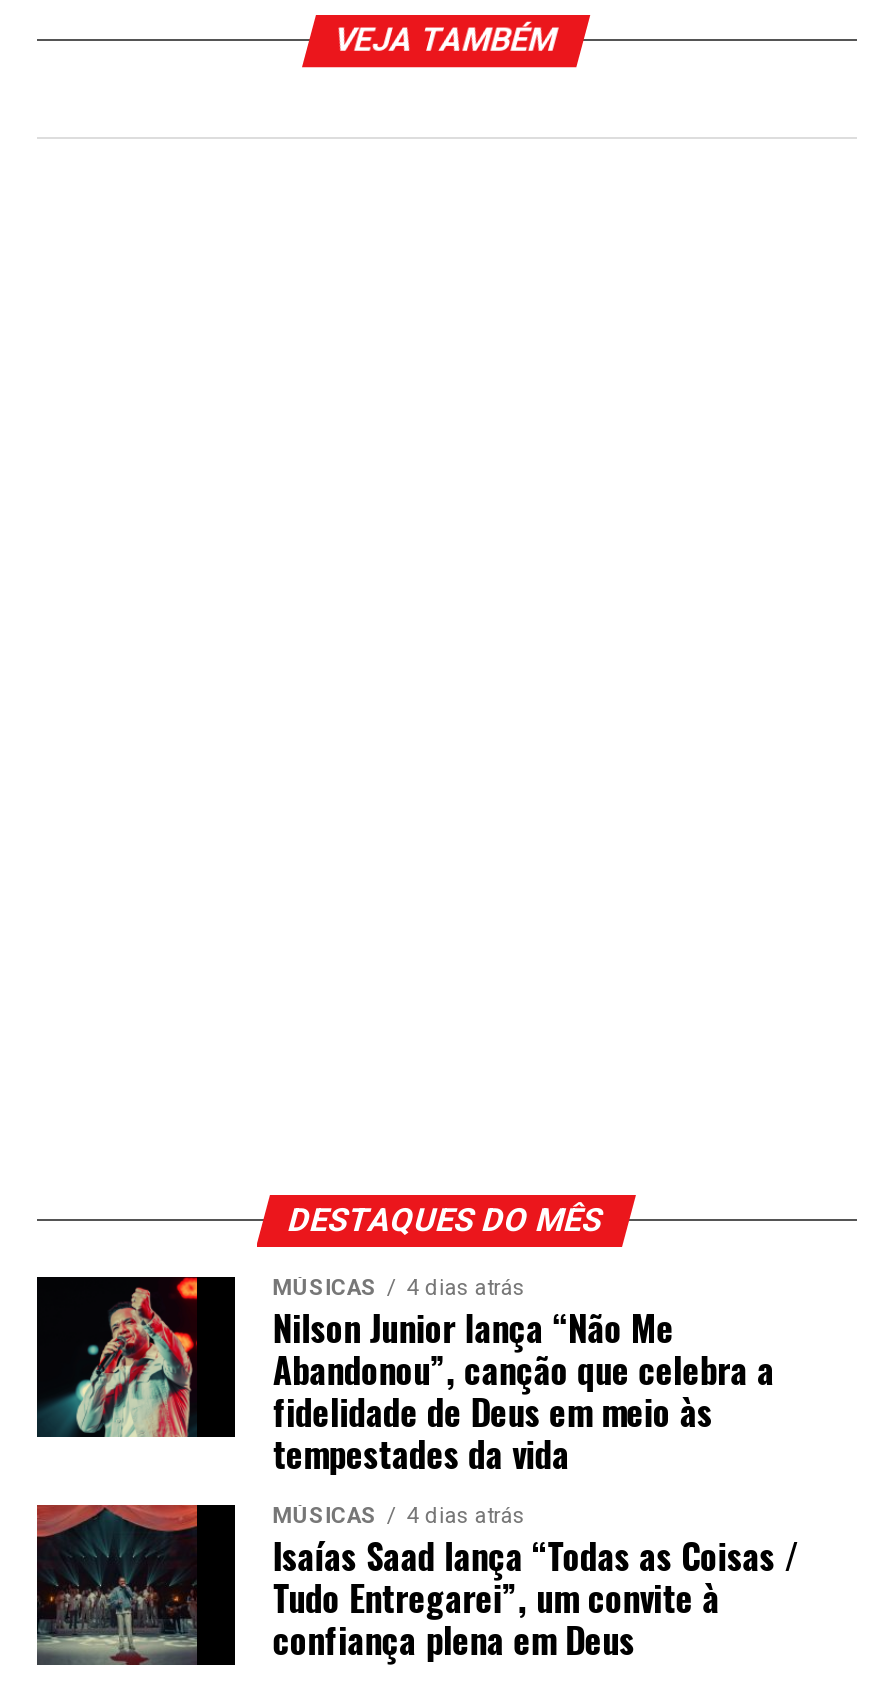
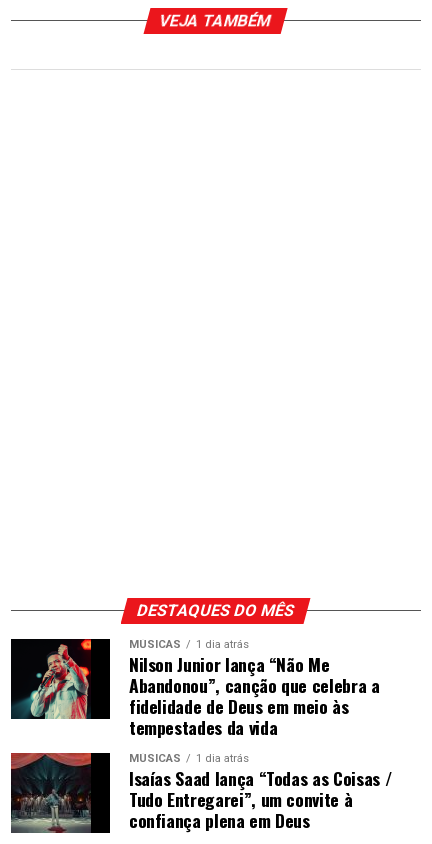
- MÚSICAS 4 dias atrás
+ MÚSICAS 1 dia atrás

- MÚSICAS 4 dias atrás
+ MÚSICAS 1 dia atrás
